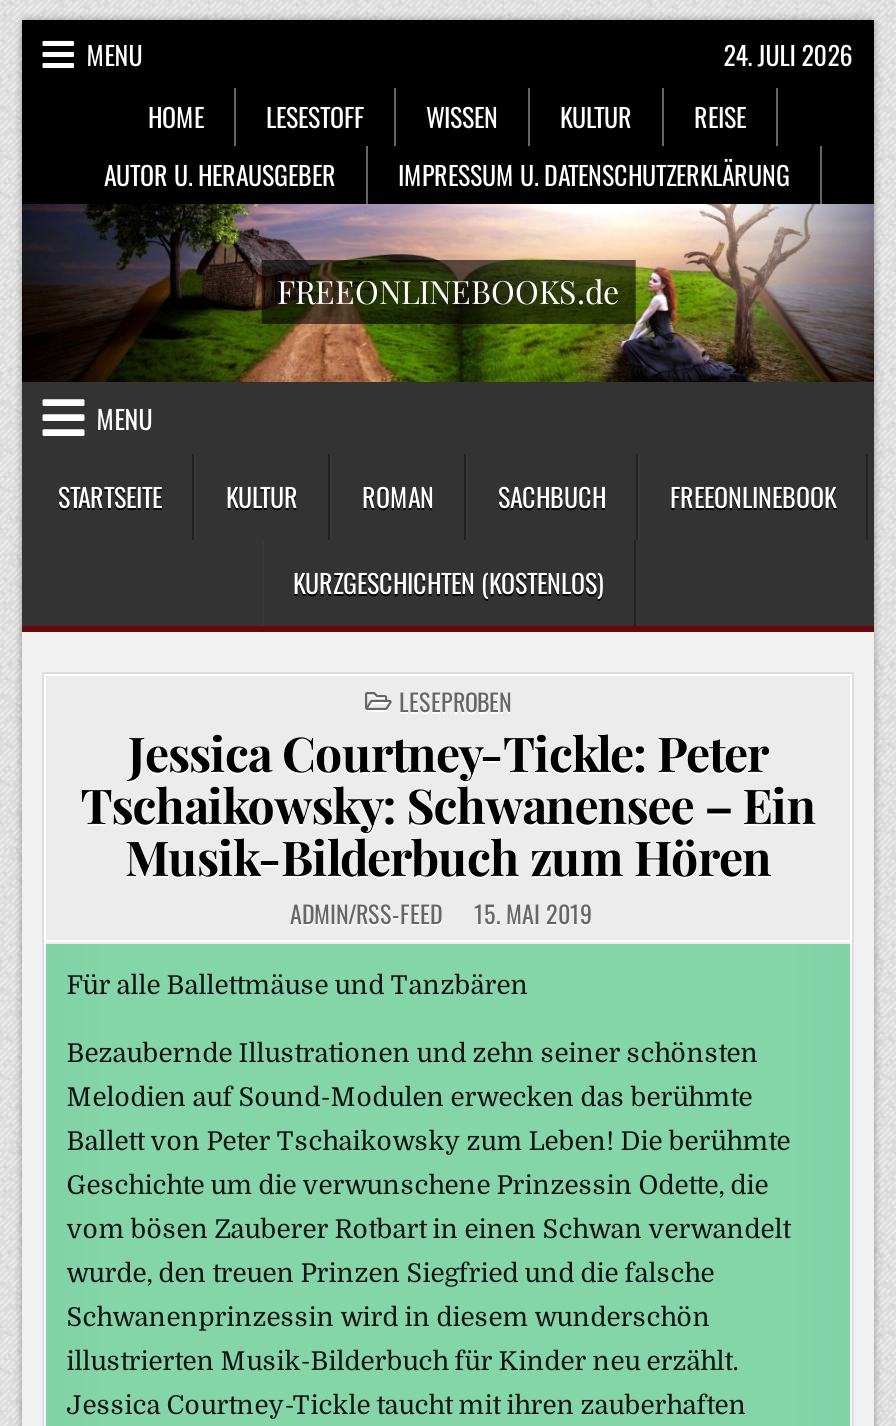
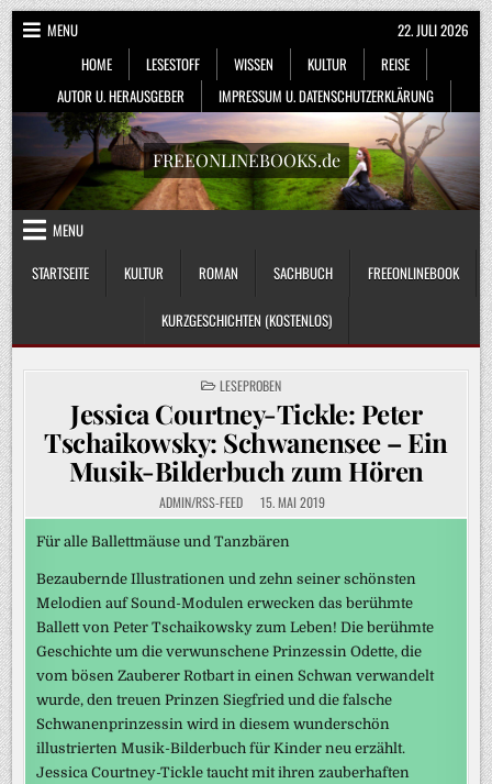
- 24. JULI 2026
+ 22. JULI 2026
